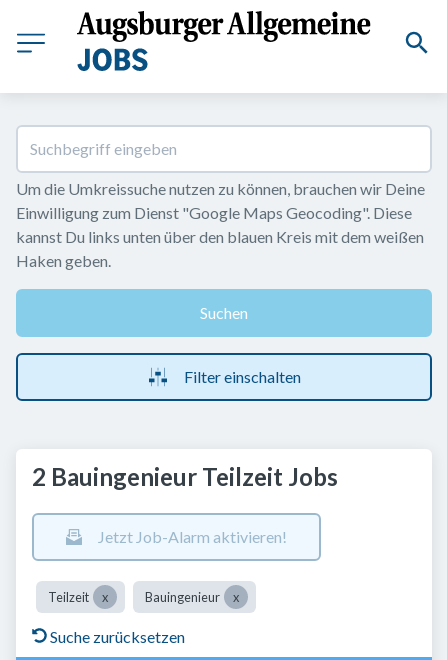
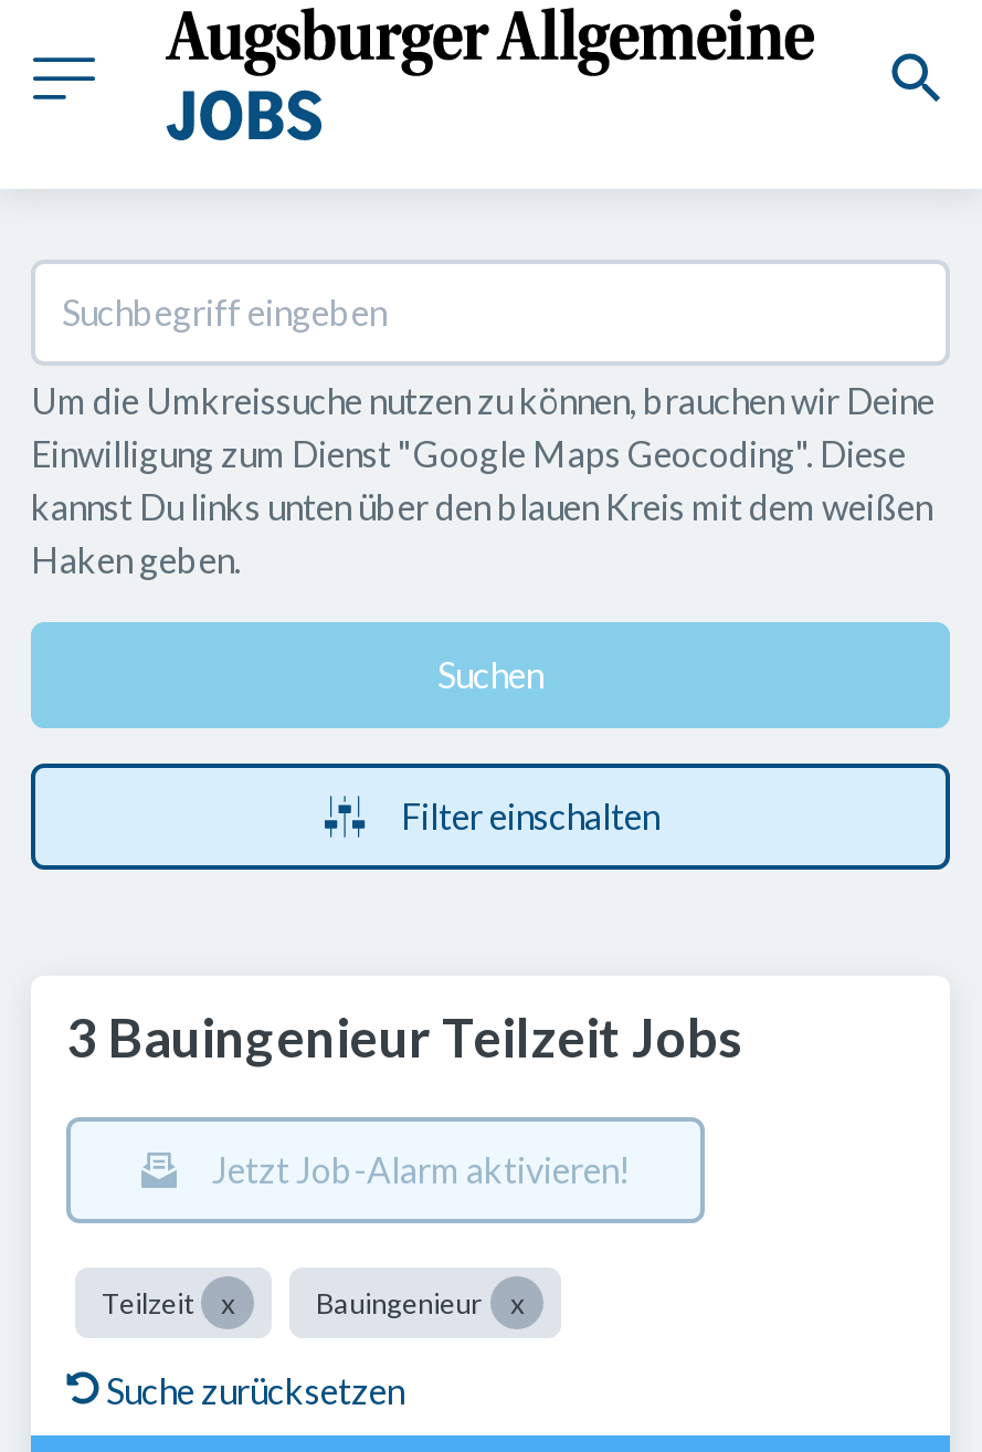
- 2 Bauingenieur Teilzeit Jobs
+ 3 Bauingenieur Teilzeit Jobs
